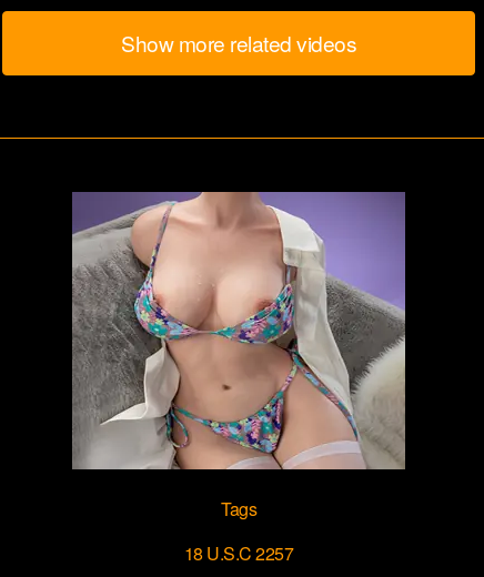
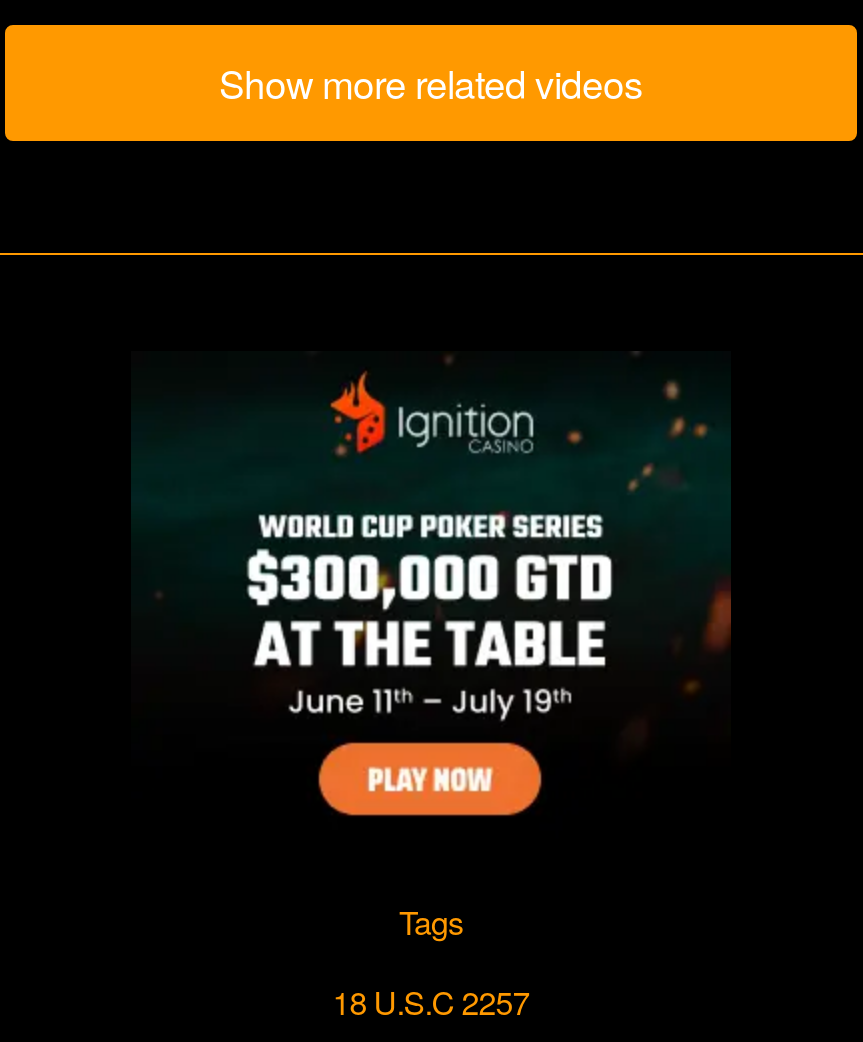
- [image]
+ [image]
